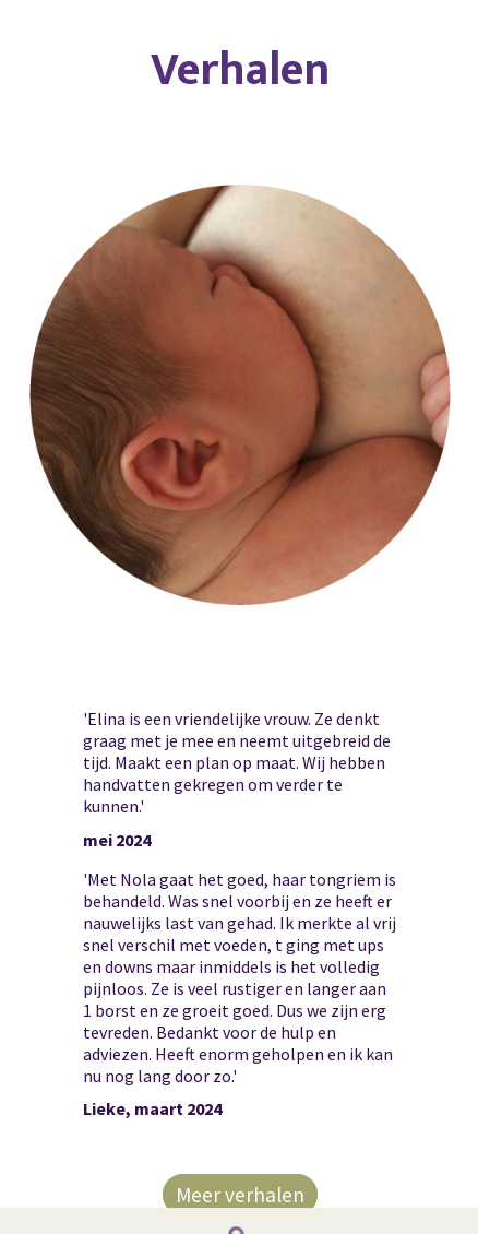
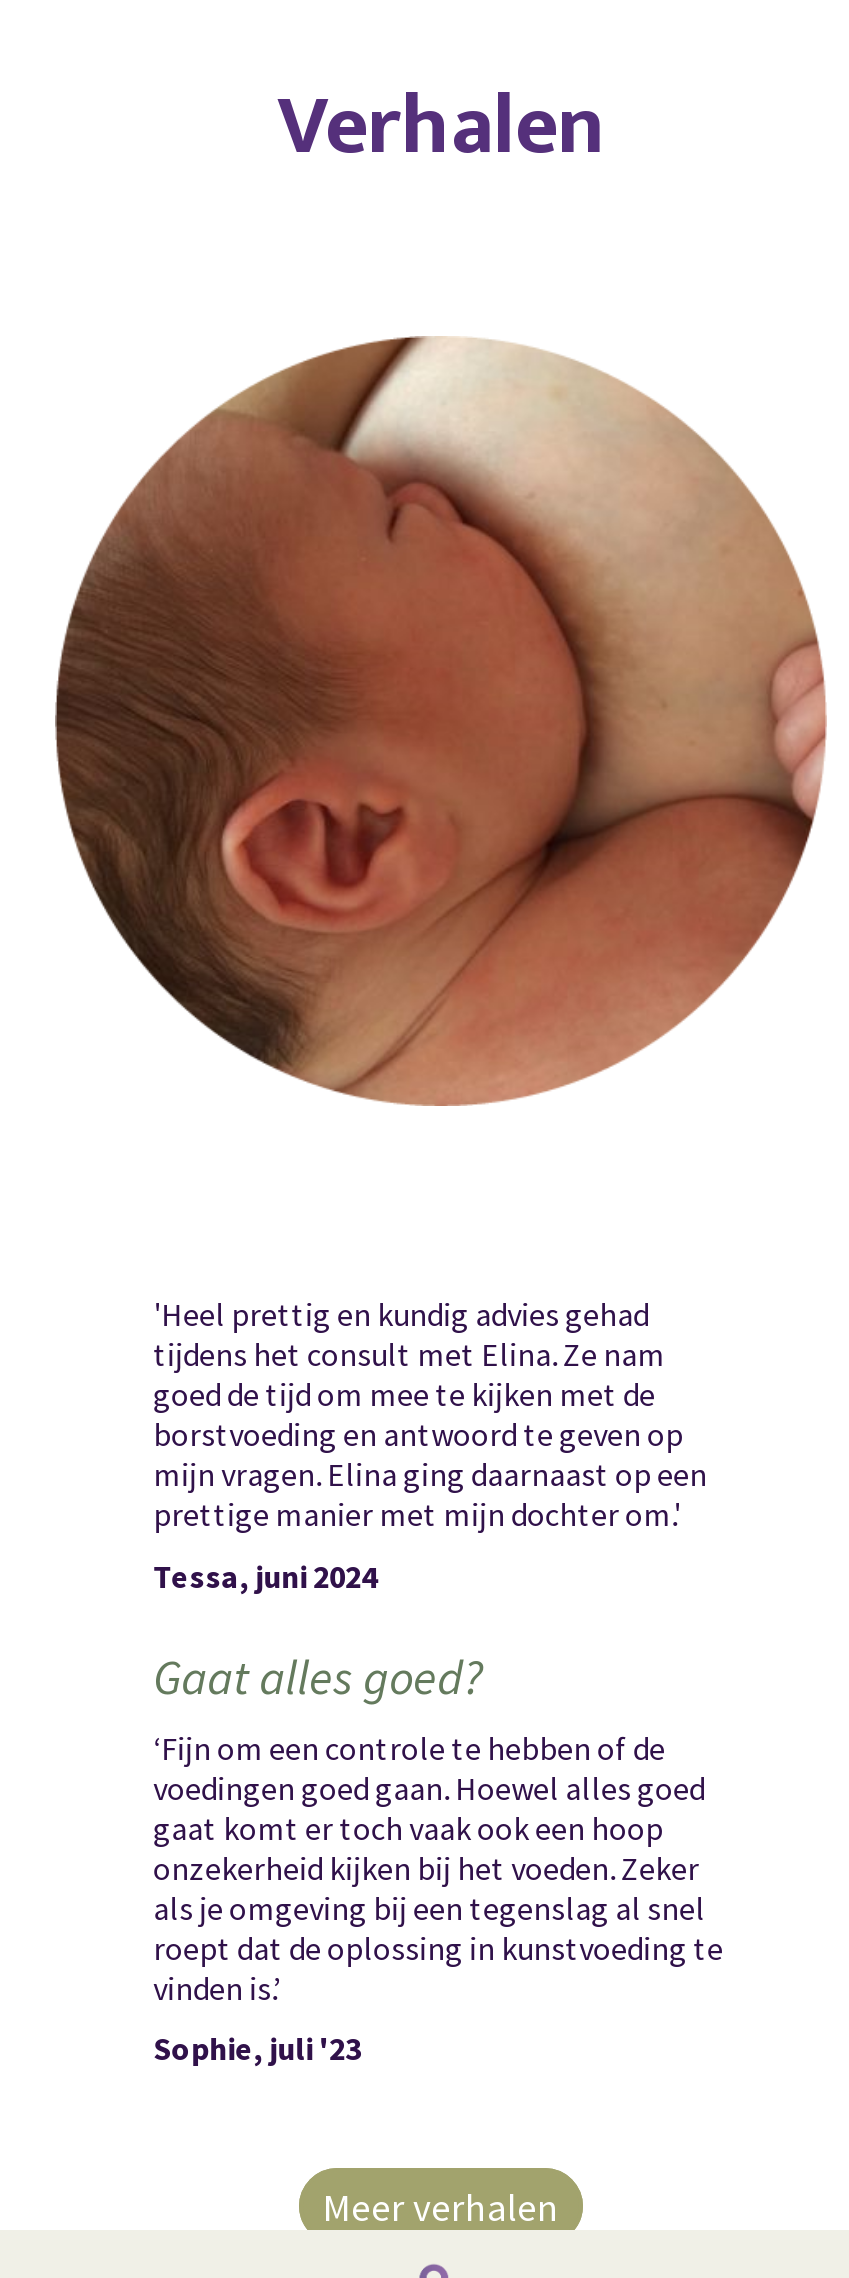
- 'Elina is een vriendelijke vrouw. Ze denkt
- graag met je mee en neemt uitgebreid de
- tijd. Maakt een plan op maat. Wij hebben
- handvatten gekregen om verder te
- kunnen.'
+ 'Heel prettig en kundig advies gehad
+ tijdens het consult met Elina. Ze nam
+ goed de tijd om mee te kijken met de
+ borstvoeding en antwoord te geven op
+ mijn vragen. Elina ging daarnaast op een
+ prettige manier met mijn dochter om.'

- mei 2024
+ Tessa, juni 2024

- 'Met Nola gaat het goed, haar tongriem is
- behandeld. Was snel voorbij en ze heeft er
- nauwelijks last van gehad. Ik merkte al vrij
- snel verschil met voeden, t ging met ups
- en downs maar inmiddels is het volledig
- pijnloos. Ze is veel rustiger en langer aan
- 1 borst en ze groeit goed. Dus we zijn erg
- tevreden. Bedankt voor de hulp en
- adviezen. Heeft enorm geholpen en ik kan
- nu nog lang door zo.'
+ Gaat alles goed?
+ ‘Fijn om een controle te hebben of de
+ voedingen goed gaan. Hoewel alles goed
+ gaat komt er toch vaak ook een hoop
+ onzekerheid kijken bij het voeden. Zeker
+ als je omgeving bij een tegenslag al snel
+ roept dat de oplossing in kunstvoeding te
+ vinden is.’

- Lieke, maart 2024
+ Sophie, juli '23
